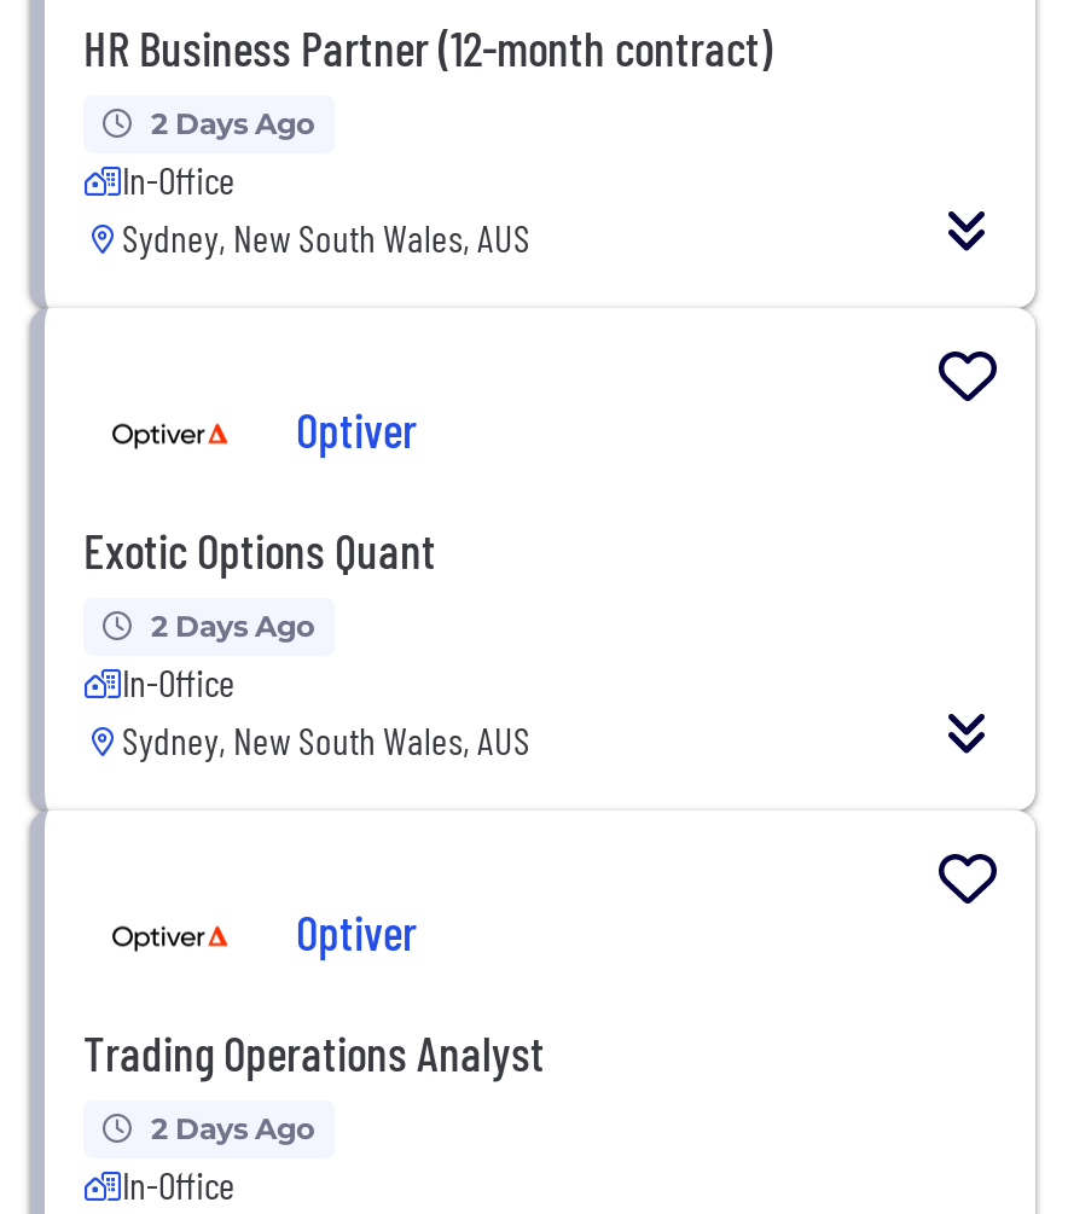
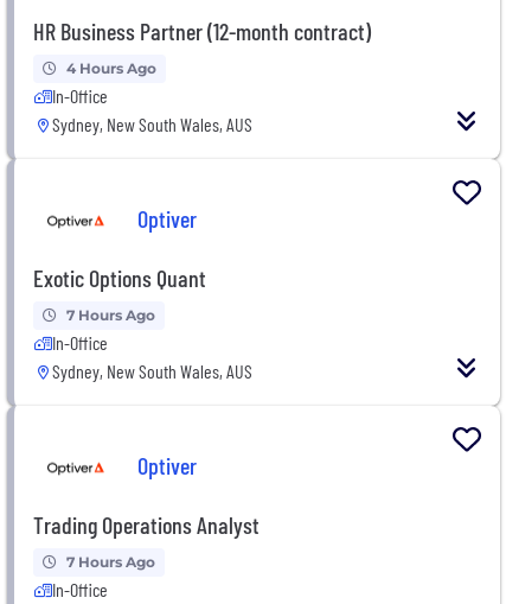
- 2 Days Ago
+ 4 Hours Ago

- 2 Days Ago
+ 7 Hours Ago

- 2 Days Ago
+ 7 Hours Ago
